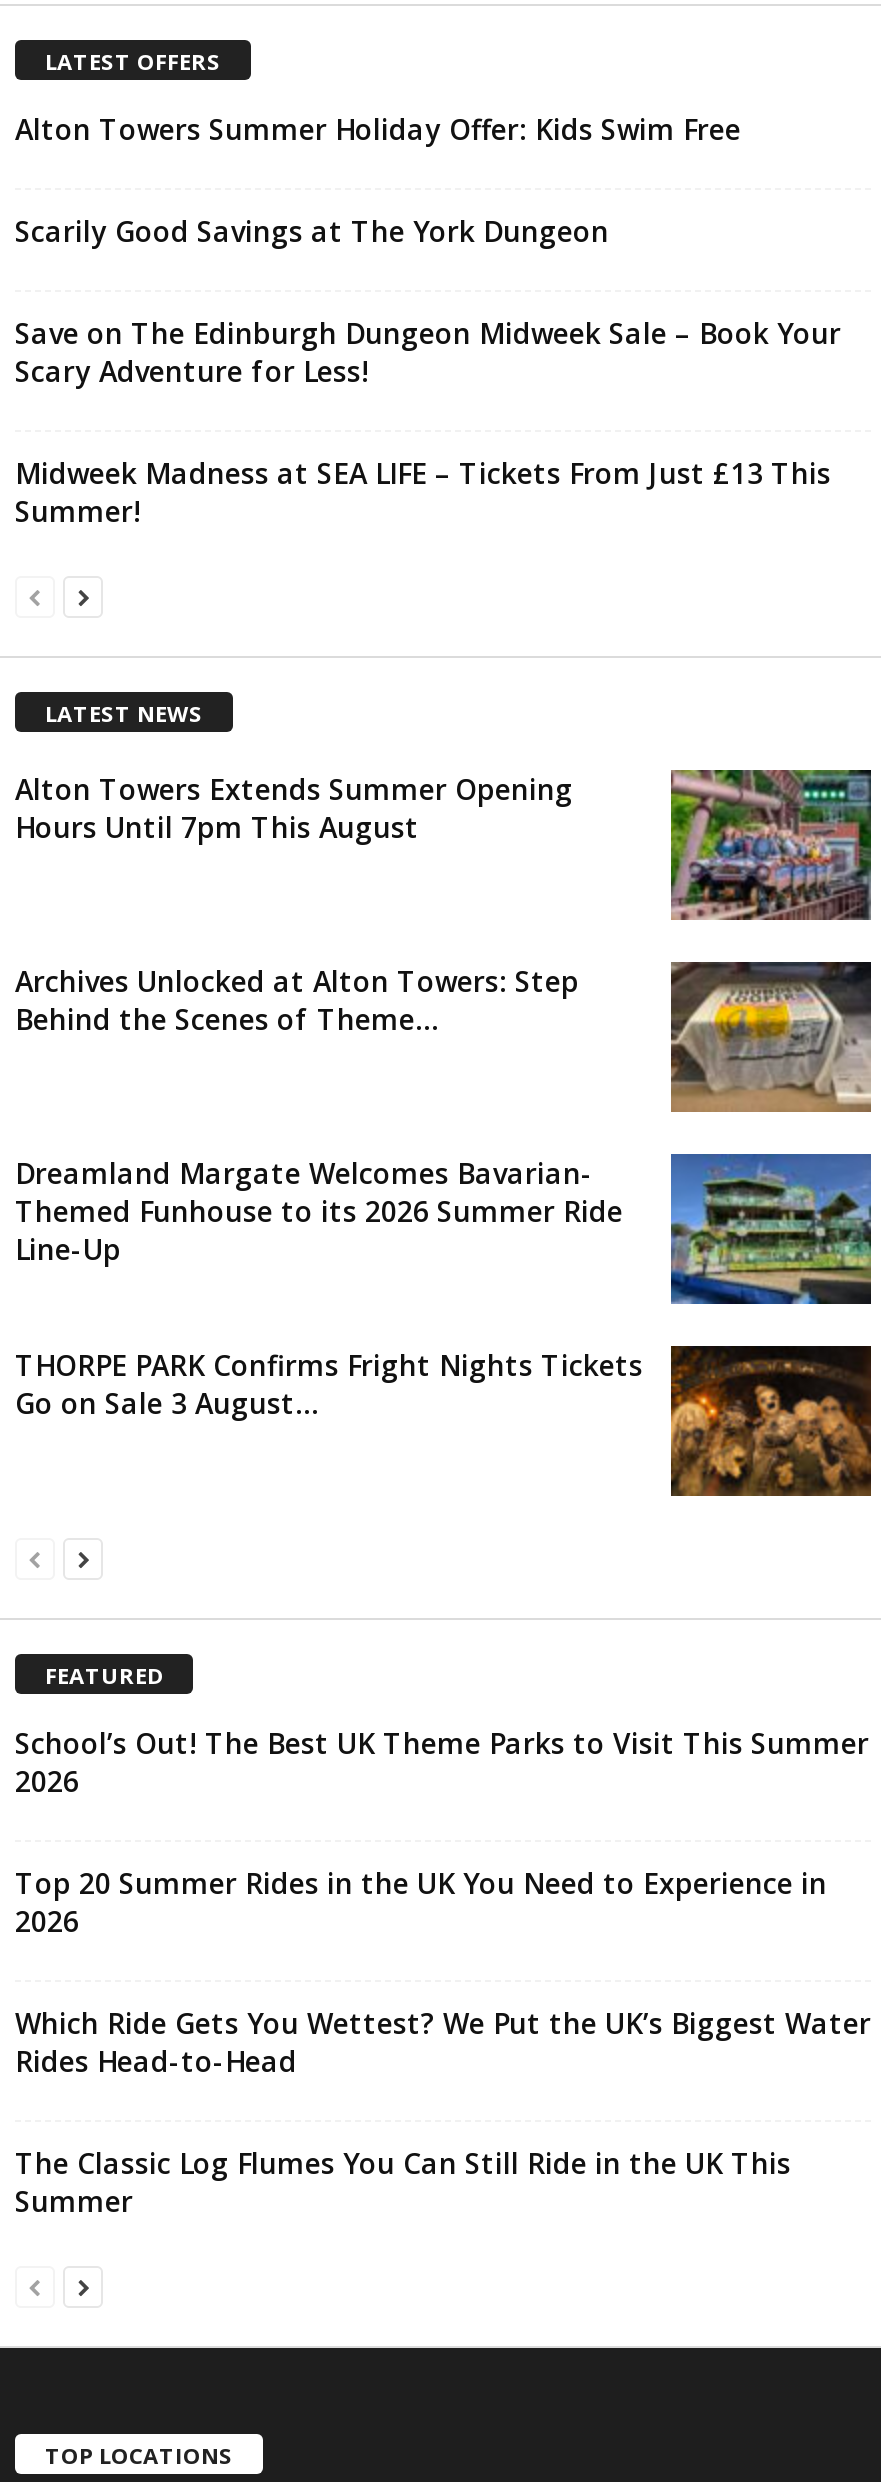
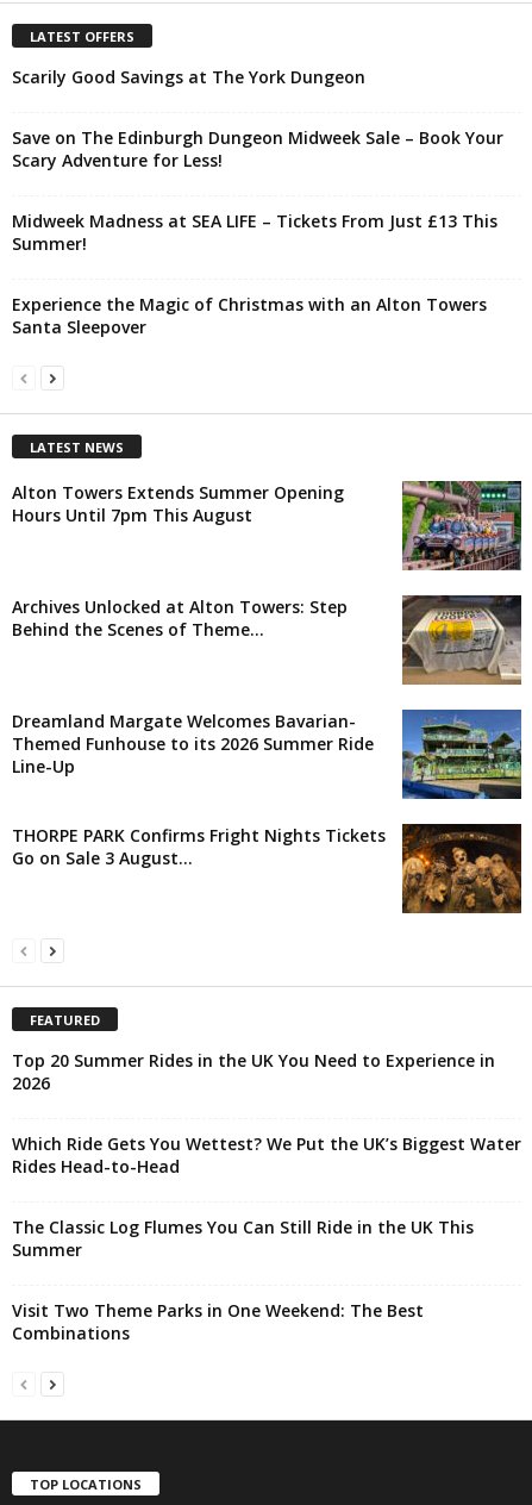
- Alton Towers Summer Holiday Offer: Kids Swim Free

moved up: Scarily Good Savings at The York Dungeon | Save on The Edinburgh Dungeon Midweek Sale – Book Your | Scary Adventure for Less! | Midweek Madness at SEA LIFE – Tickets From Just £13 This | Summer!

+ Experience the Magic of Christmas with an Alton Towers
+ Santa Sleepover

- School’s Out! The Best UK Theme Parks to Visit This Summer
- 2026

moved up: Top 20 Summer Rides in the UK You Need to Experience in | 2026 | Which Ride Gets You Wettest? We Put the UK’s Biggest Water | Rides Head-to-Head | The Classic Log Flumes You Can Still Ride in the UK This | Summer

+ Visit Two Theme Parks in One Weekend: The Best
+ Combinations
